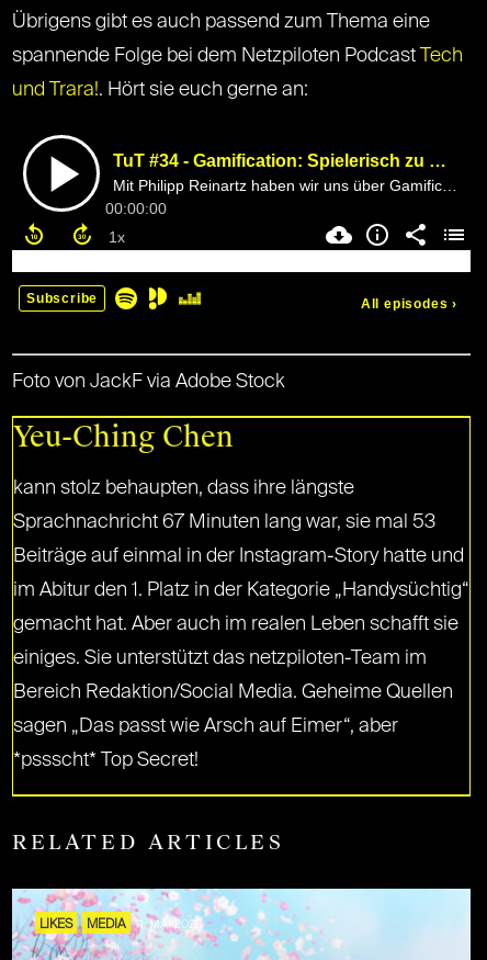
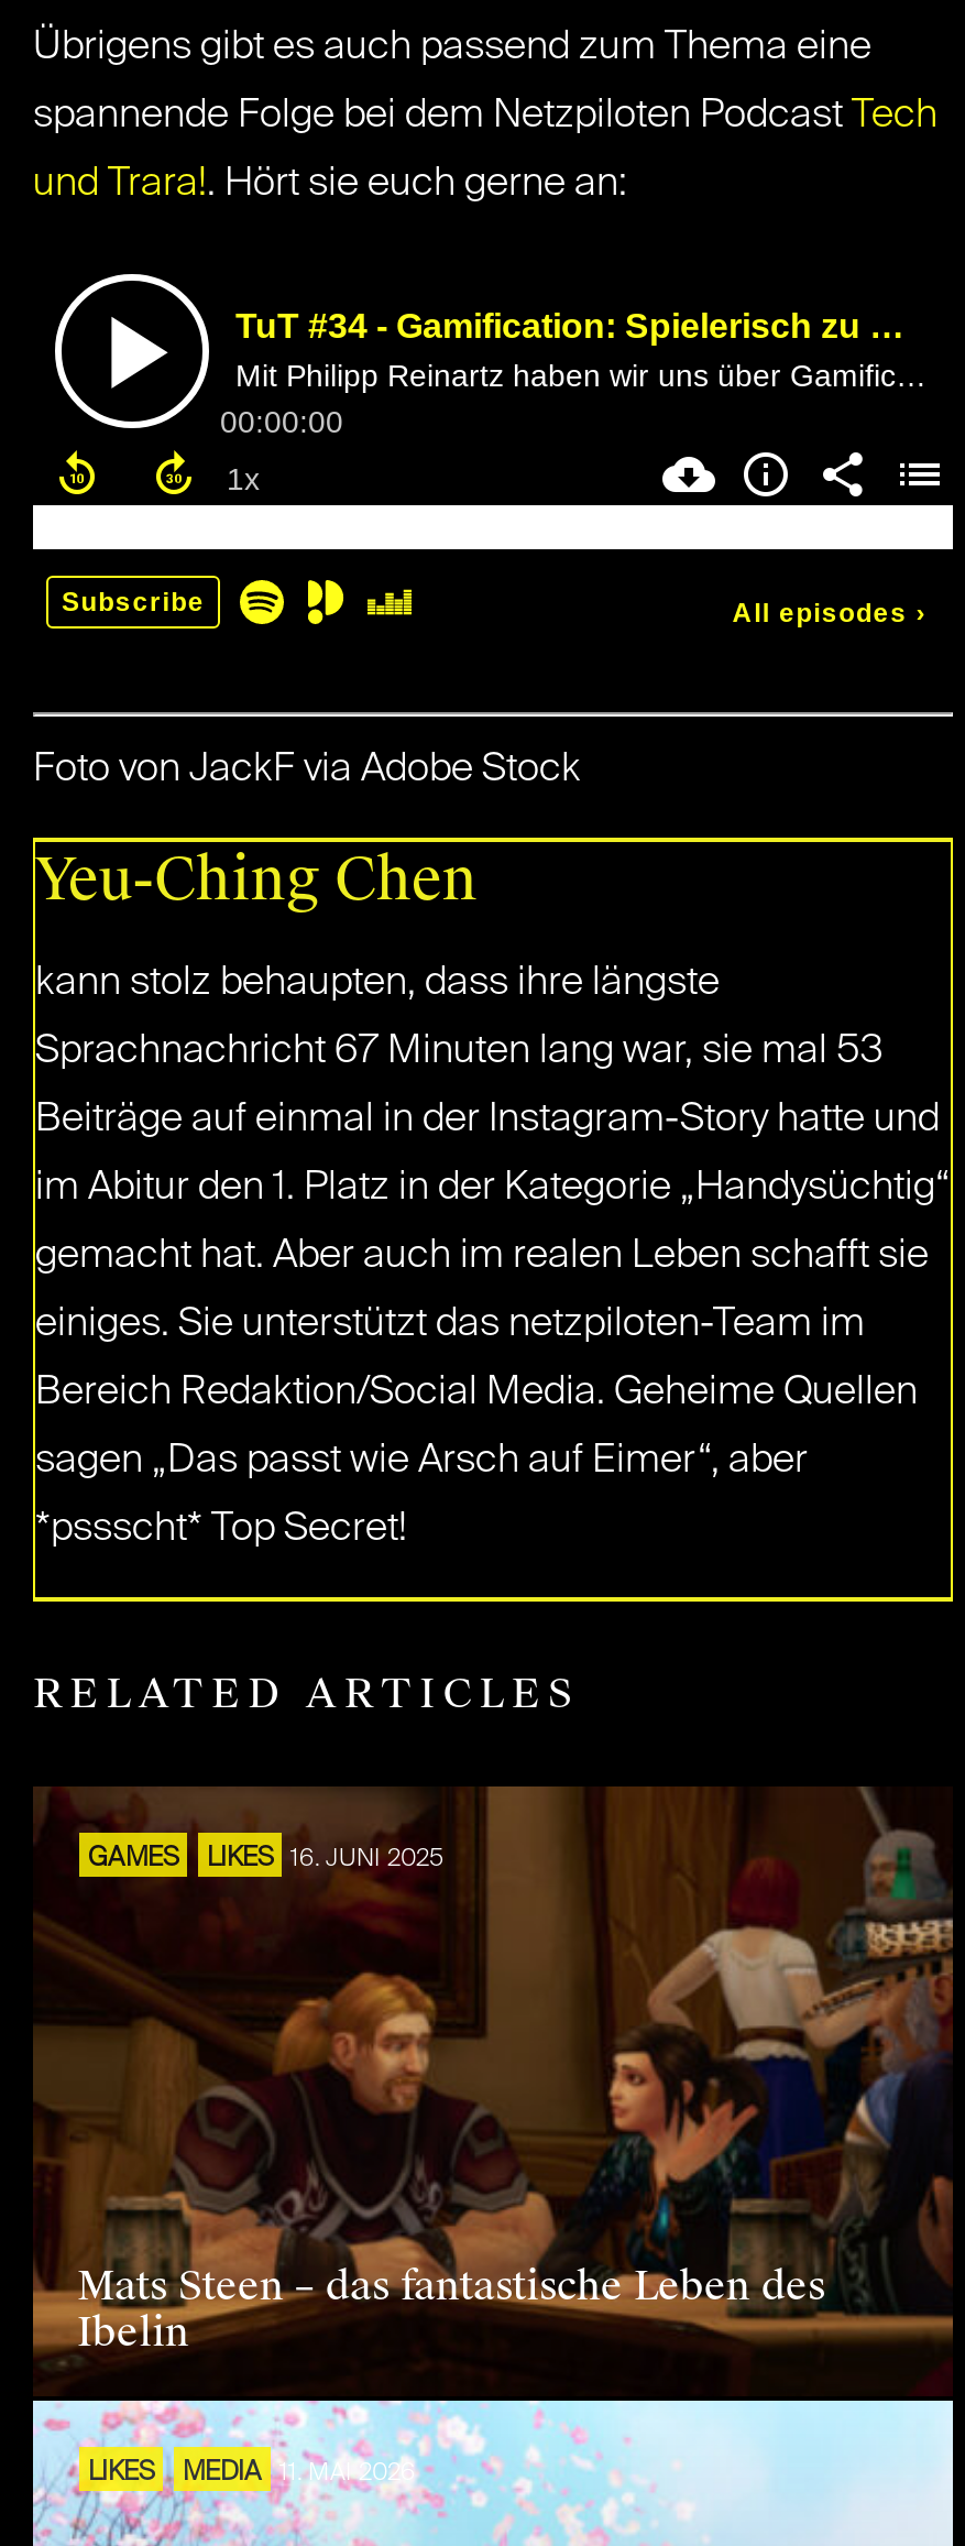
+ [image]
+ GAMES
+ LIKES
+ 16. JUNI 2025

+ Mats Steen – das fantastische Leben des
+ Ibelin
